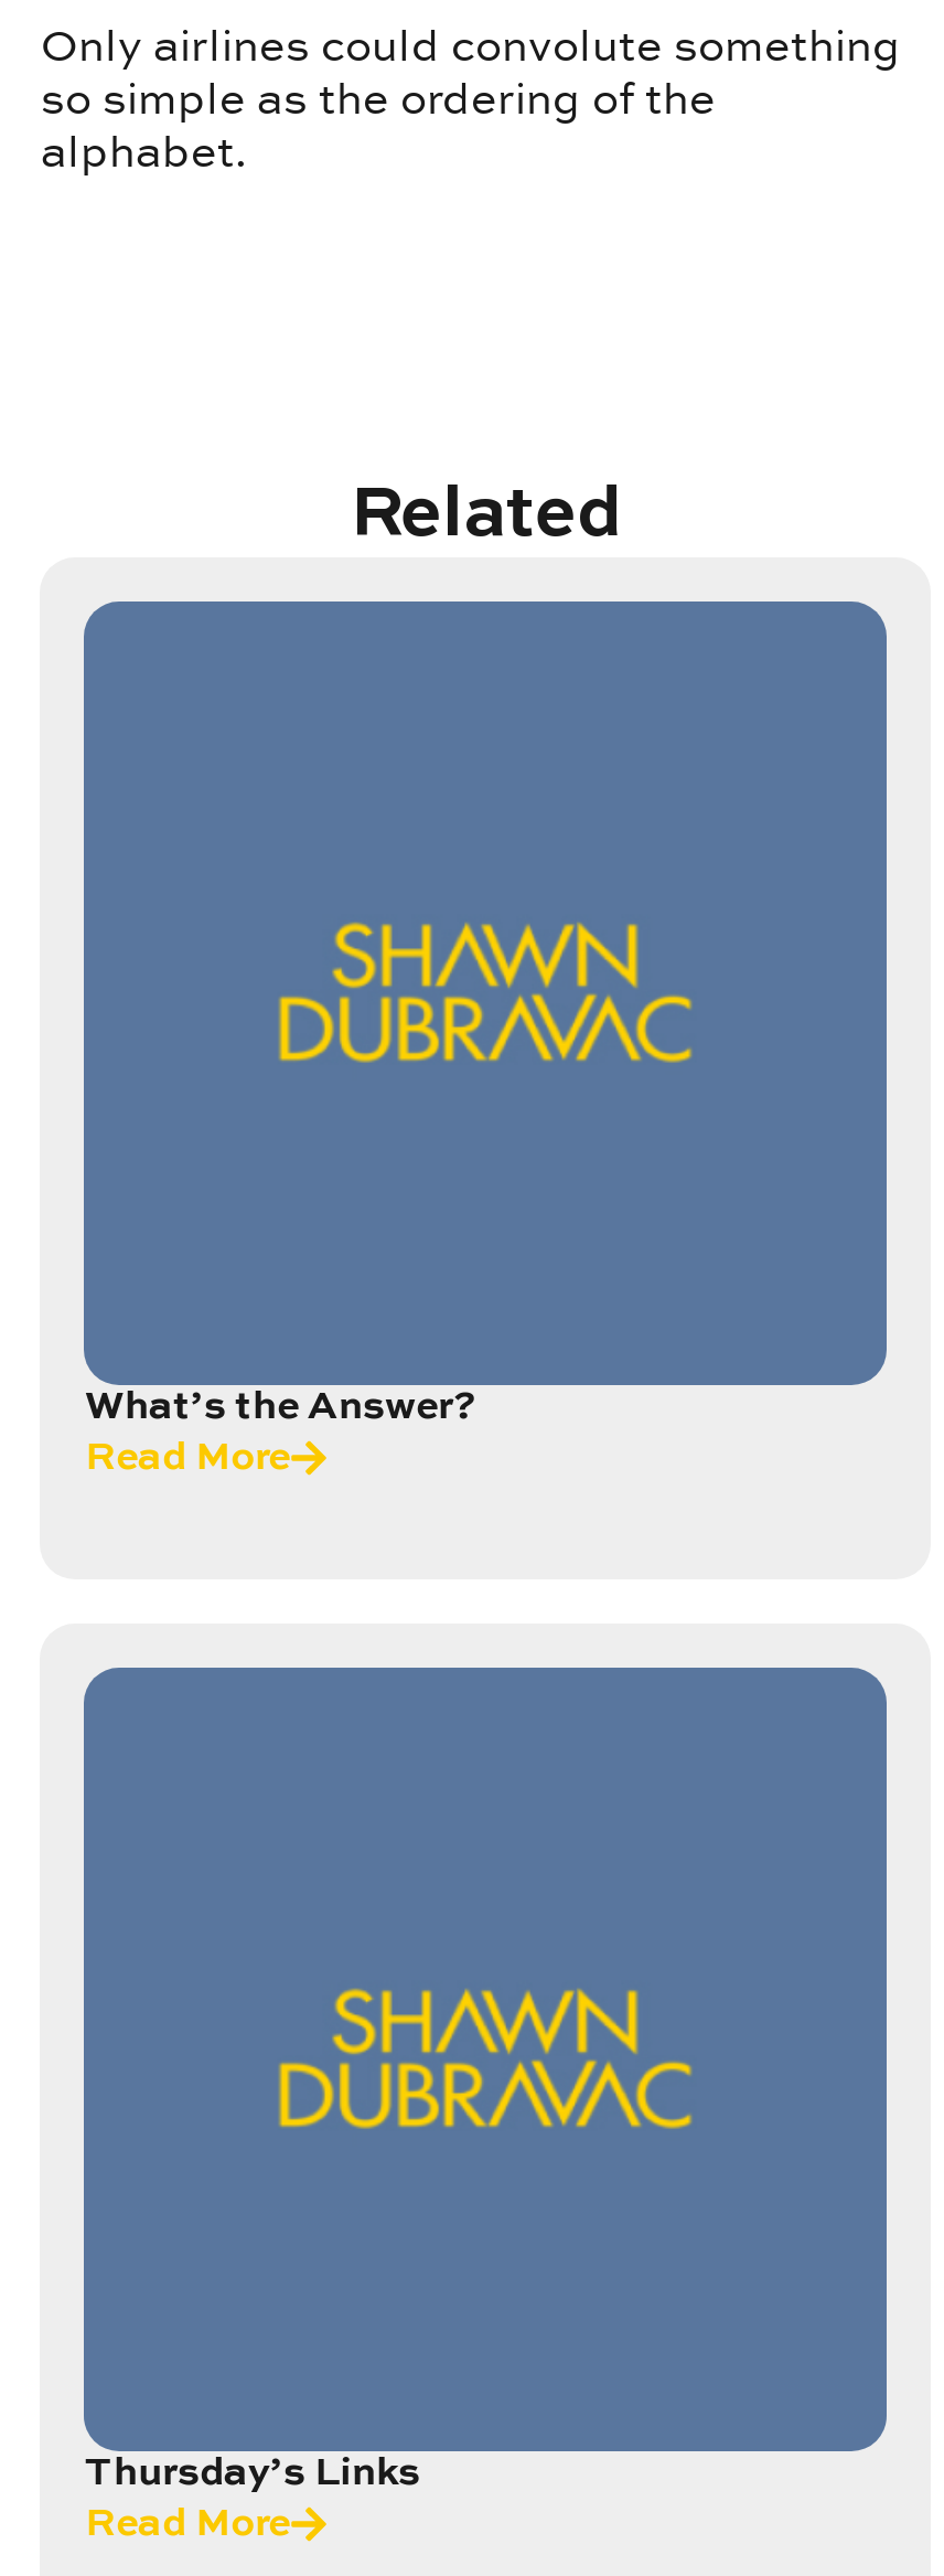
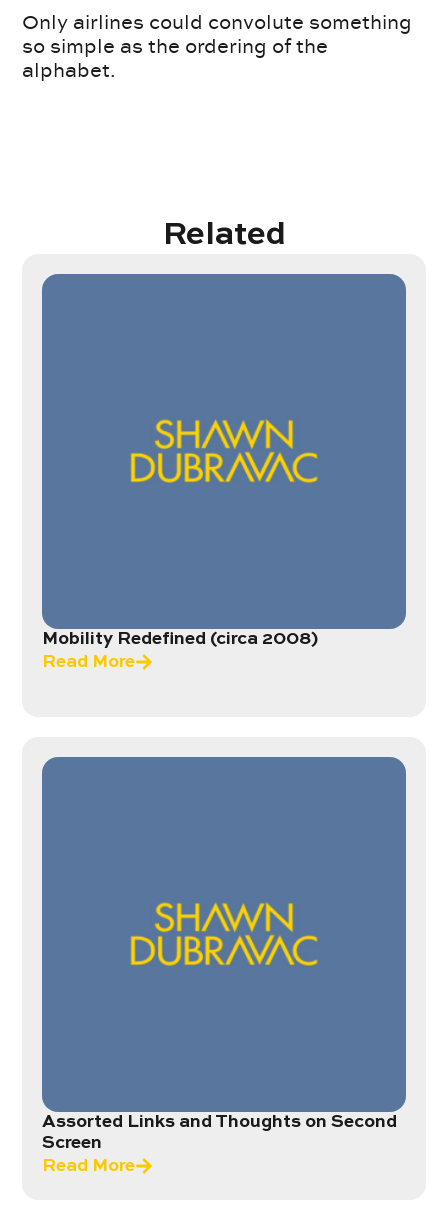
- What’s the Answer?
+ Mobility Redefined (circa 2008)

- Thursday’s Links
+ Assorted Links and Thoughts on Second
+ Screen
